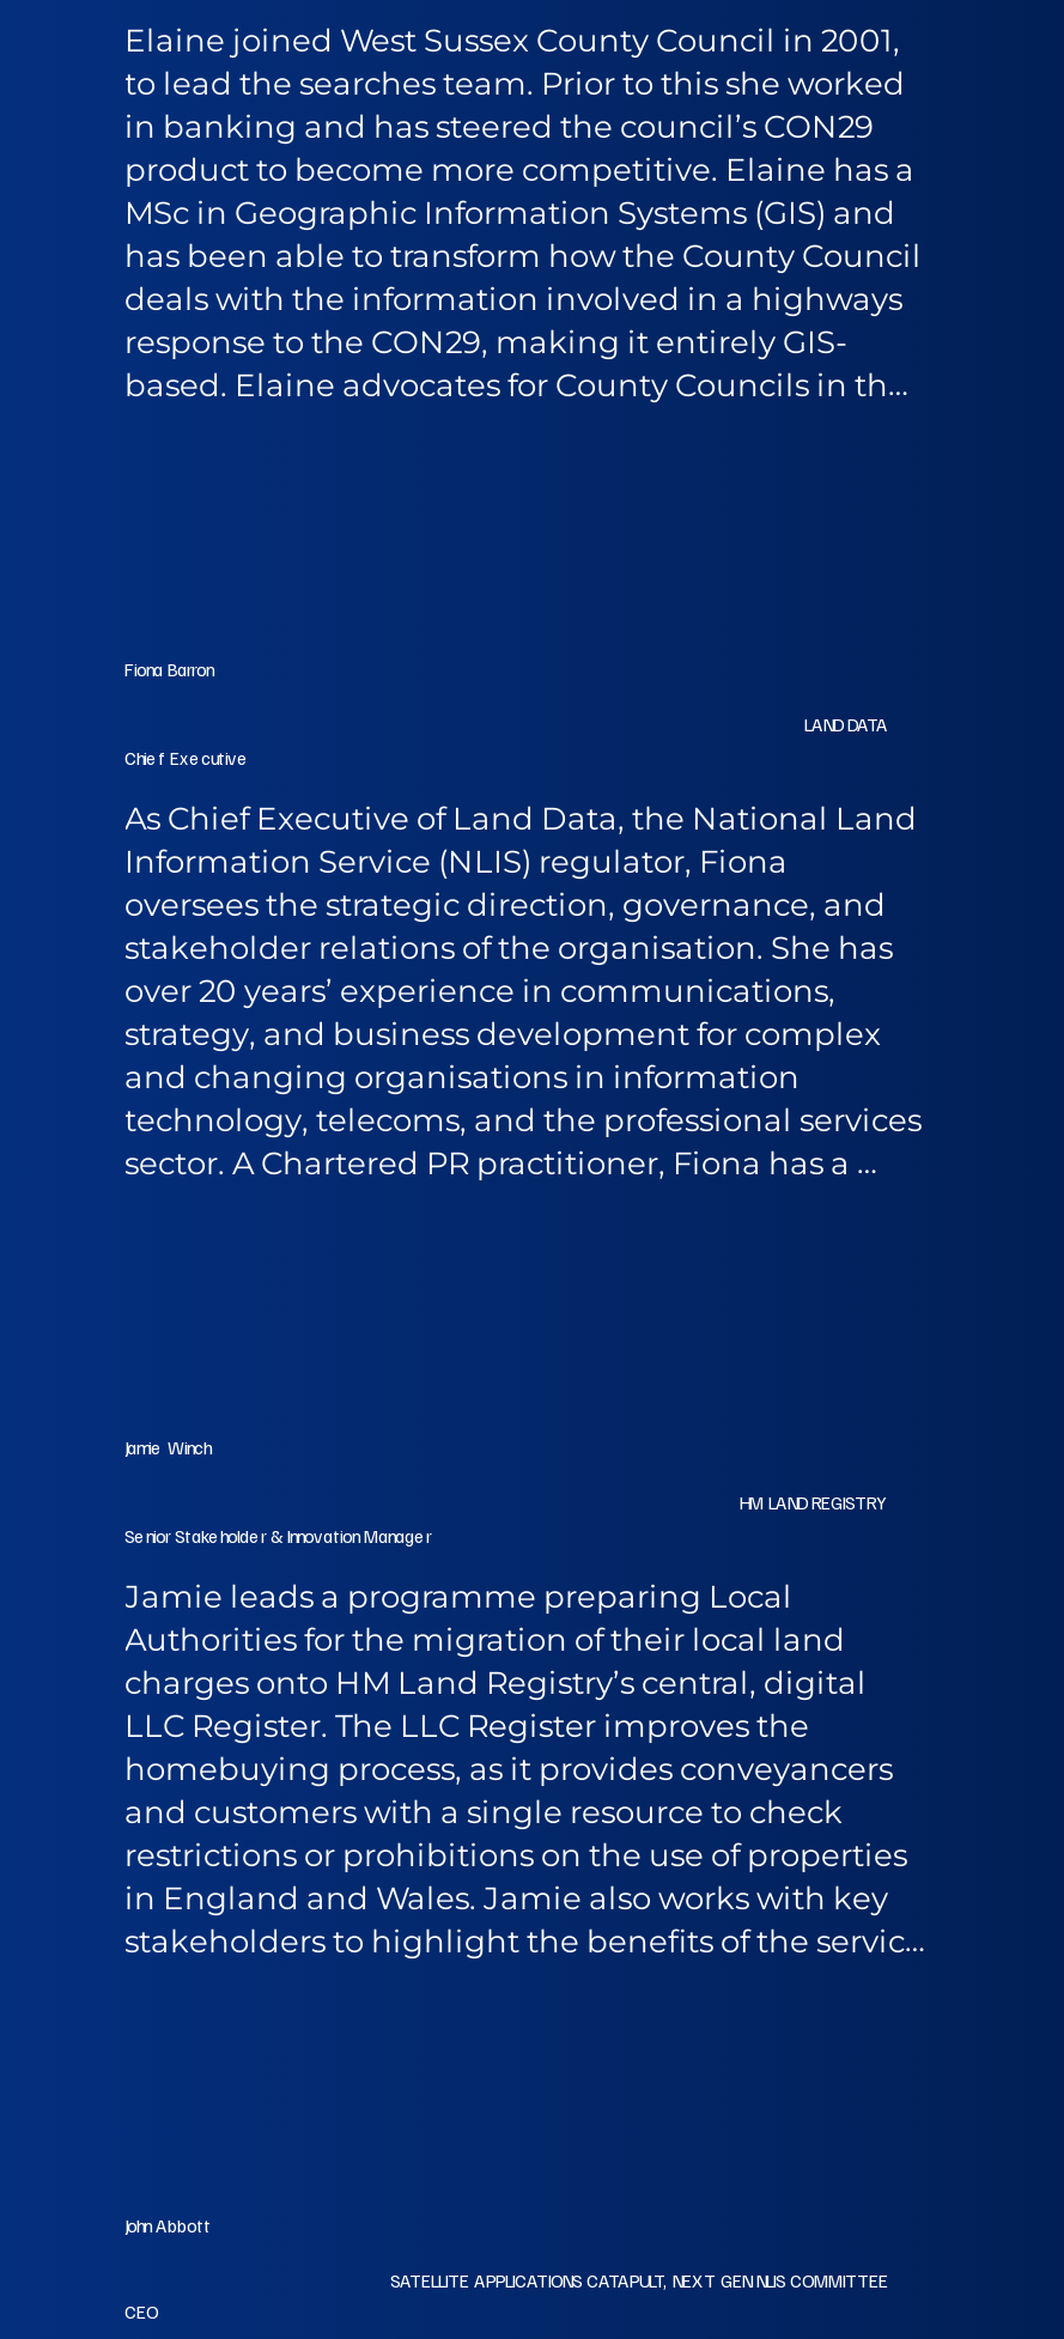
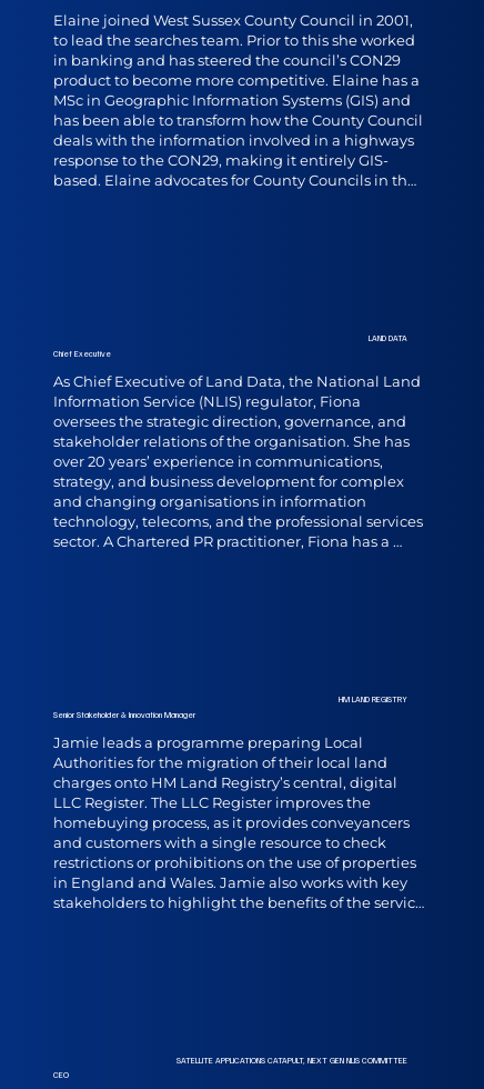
- Fiona Barron

- Jamie Winch

- John Abbott
